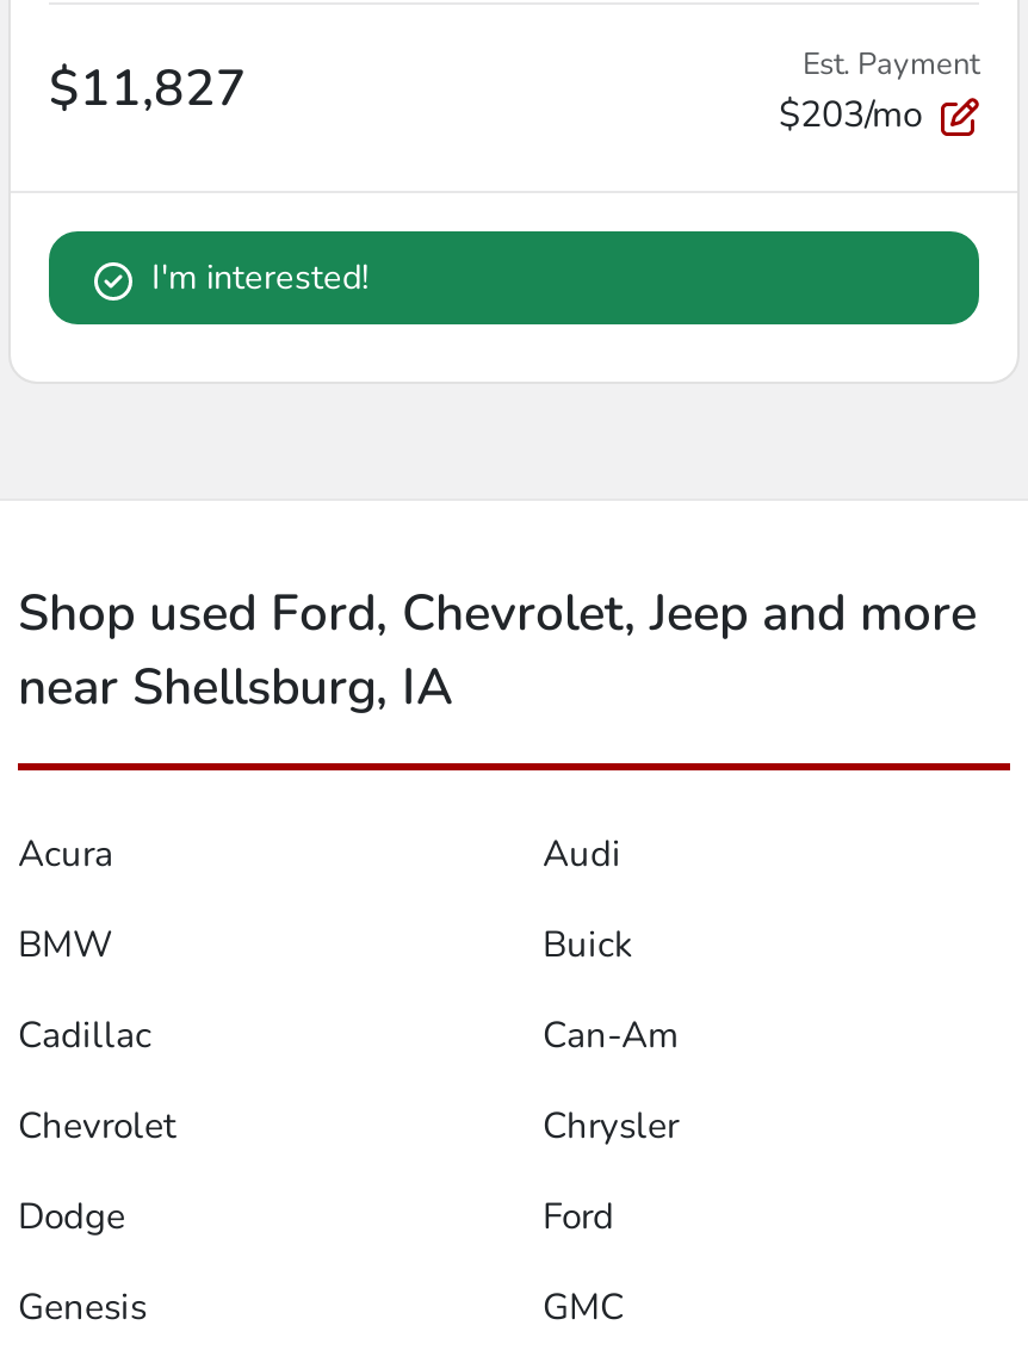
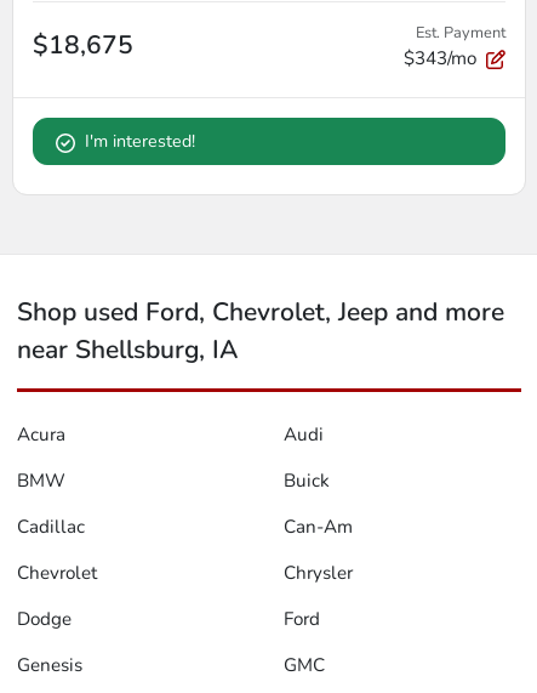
- $11,827
+ $18,675

- $203/mo
+ $343/mo
